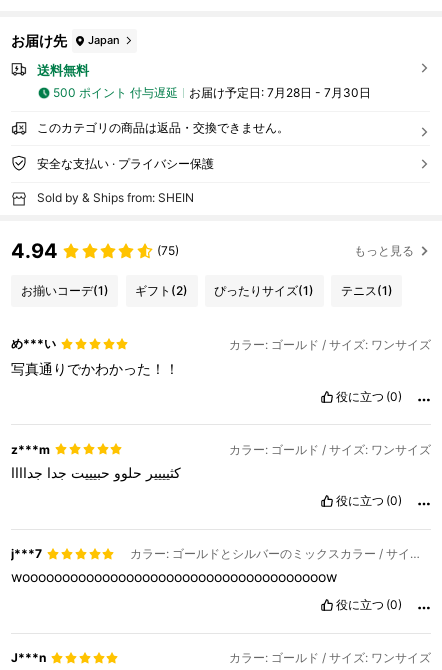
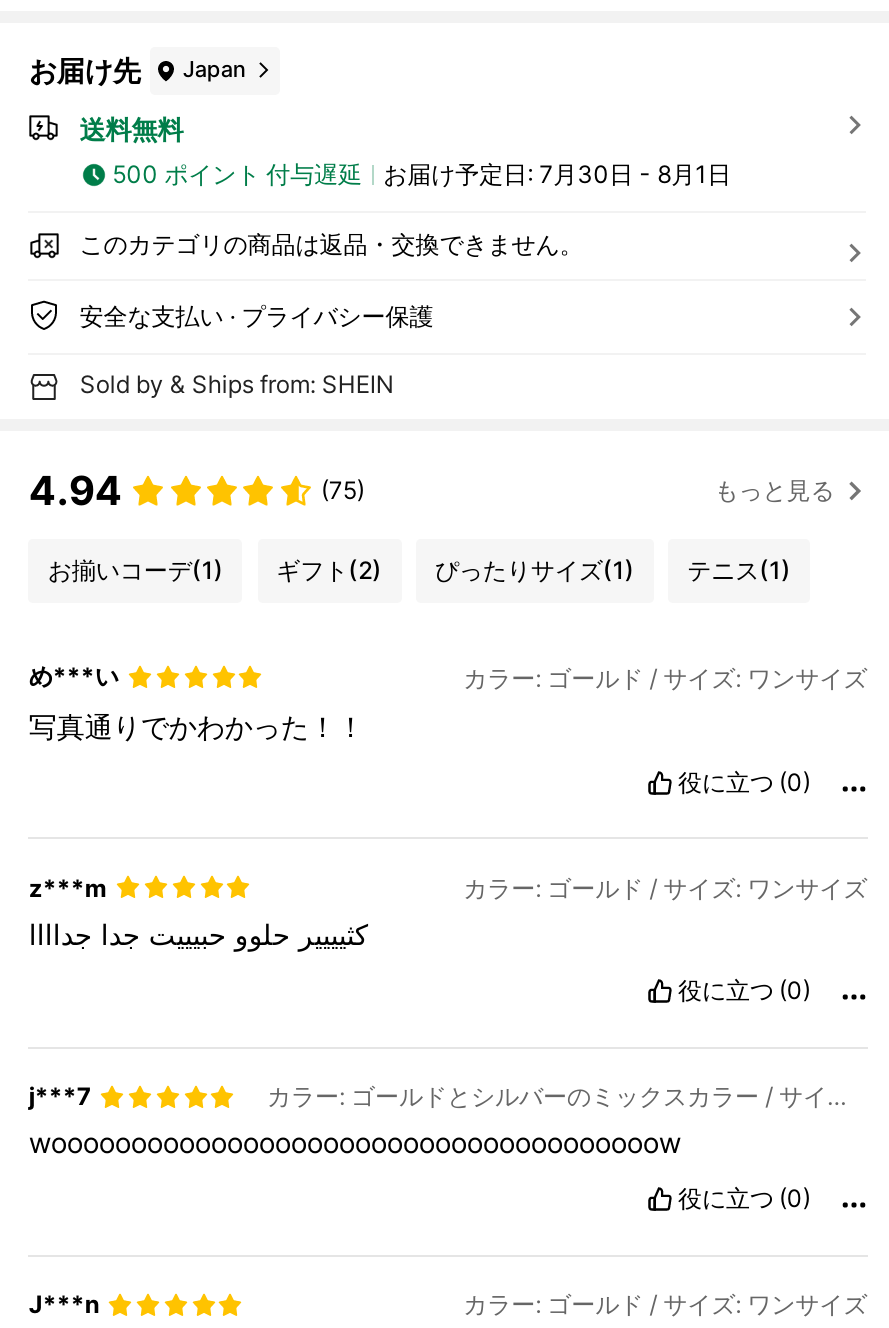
- お届け予定日: 7月28日 - 7月30日
+ お届け予定日: 7月30日 - 8月1日
